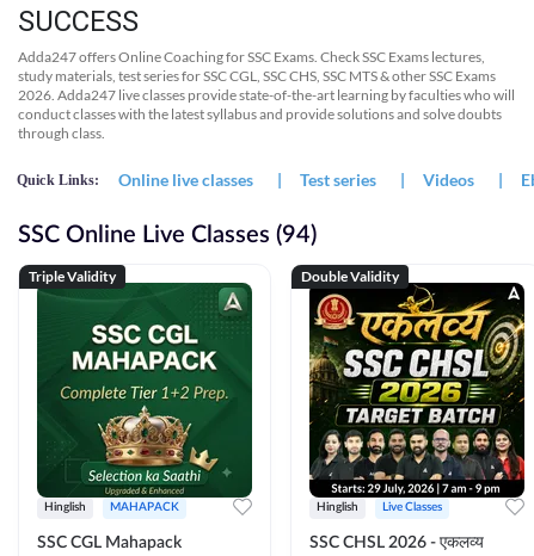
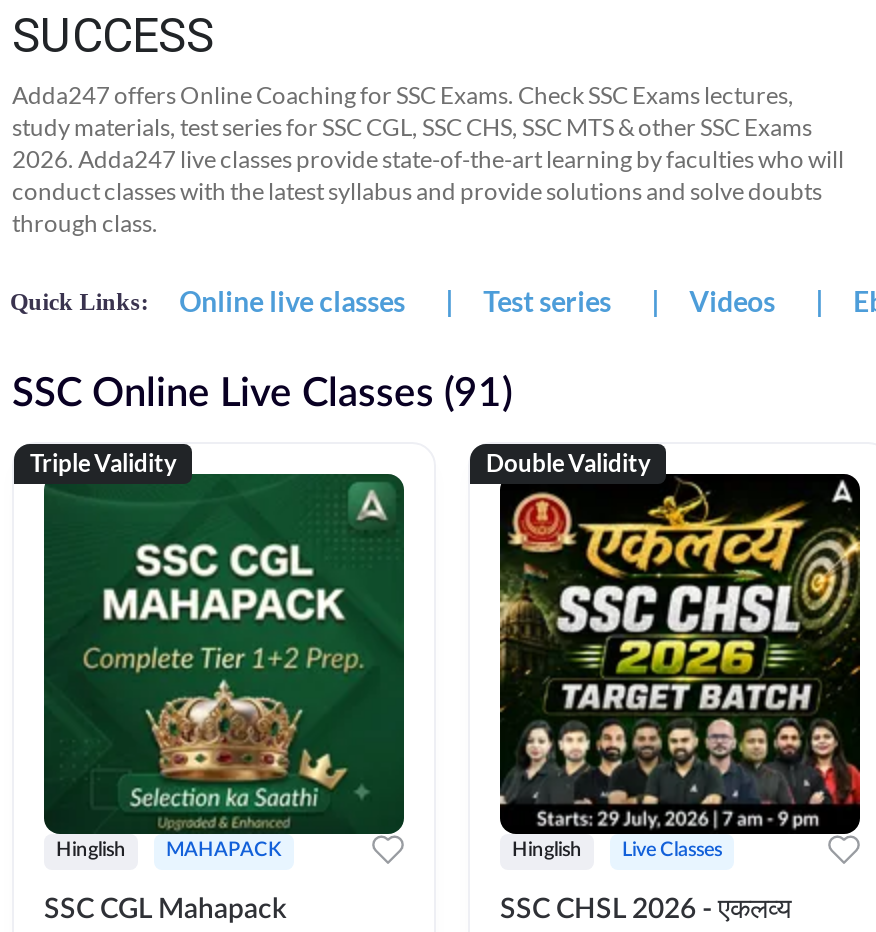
- SSC Online Live Classes (94)
+ SSC Online Live Classes (91)
